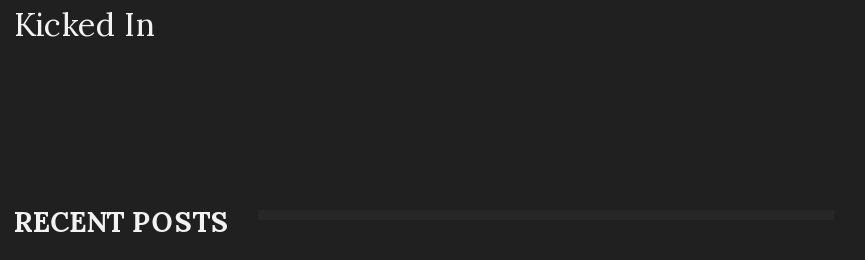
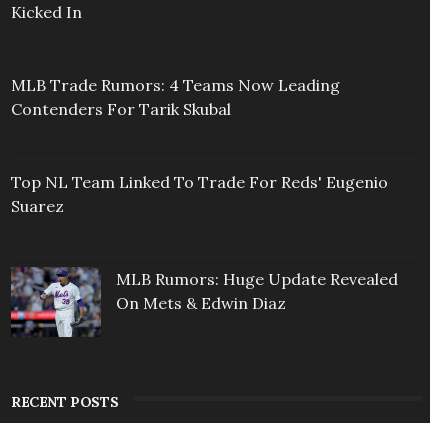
+ [image]
+ MLB Rumors: Huge Update Revealed
+ On Mets & Edwin Diaz

+ MLB Trade Rumors: 4 Teams Now Leading
+ Contenders For Tarik Skubal

+ Top NL Team Linked To Trade For Reds' Eugenio
+ Suarez
